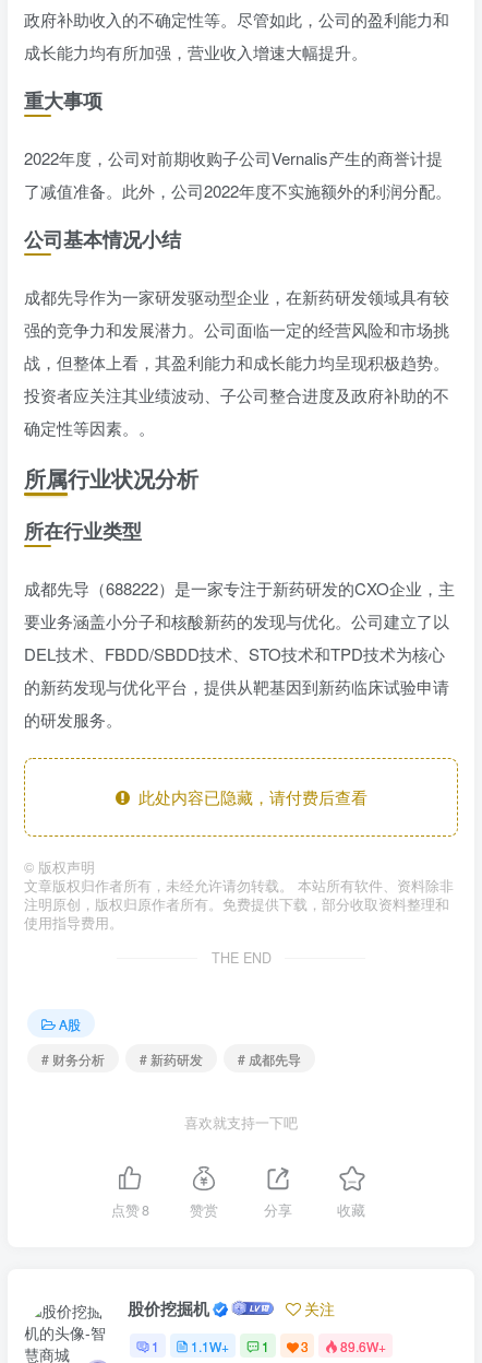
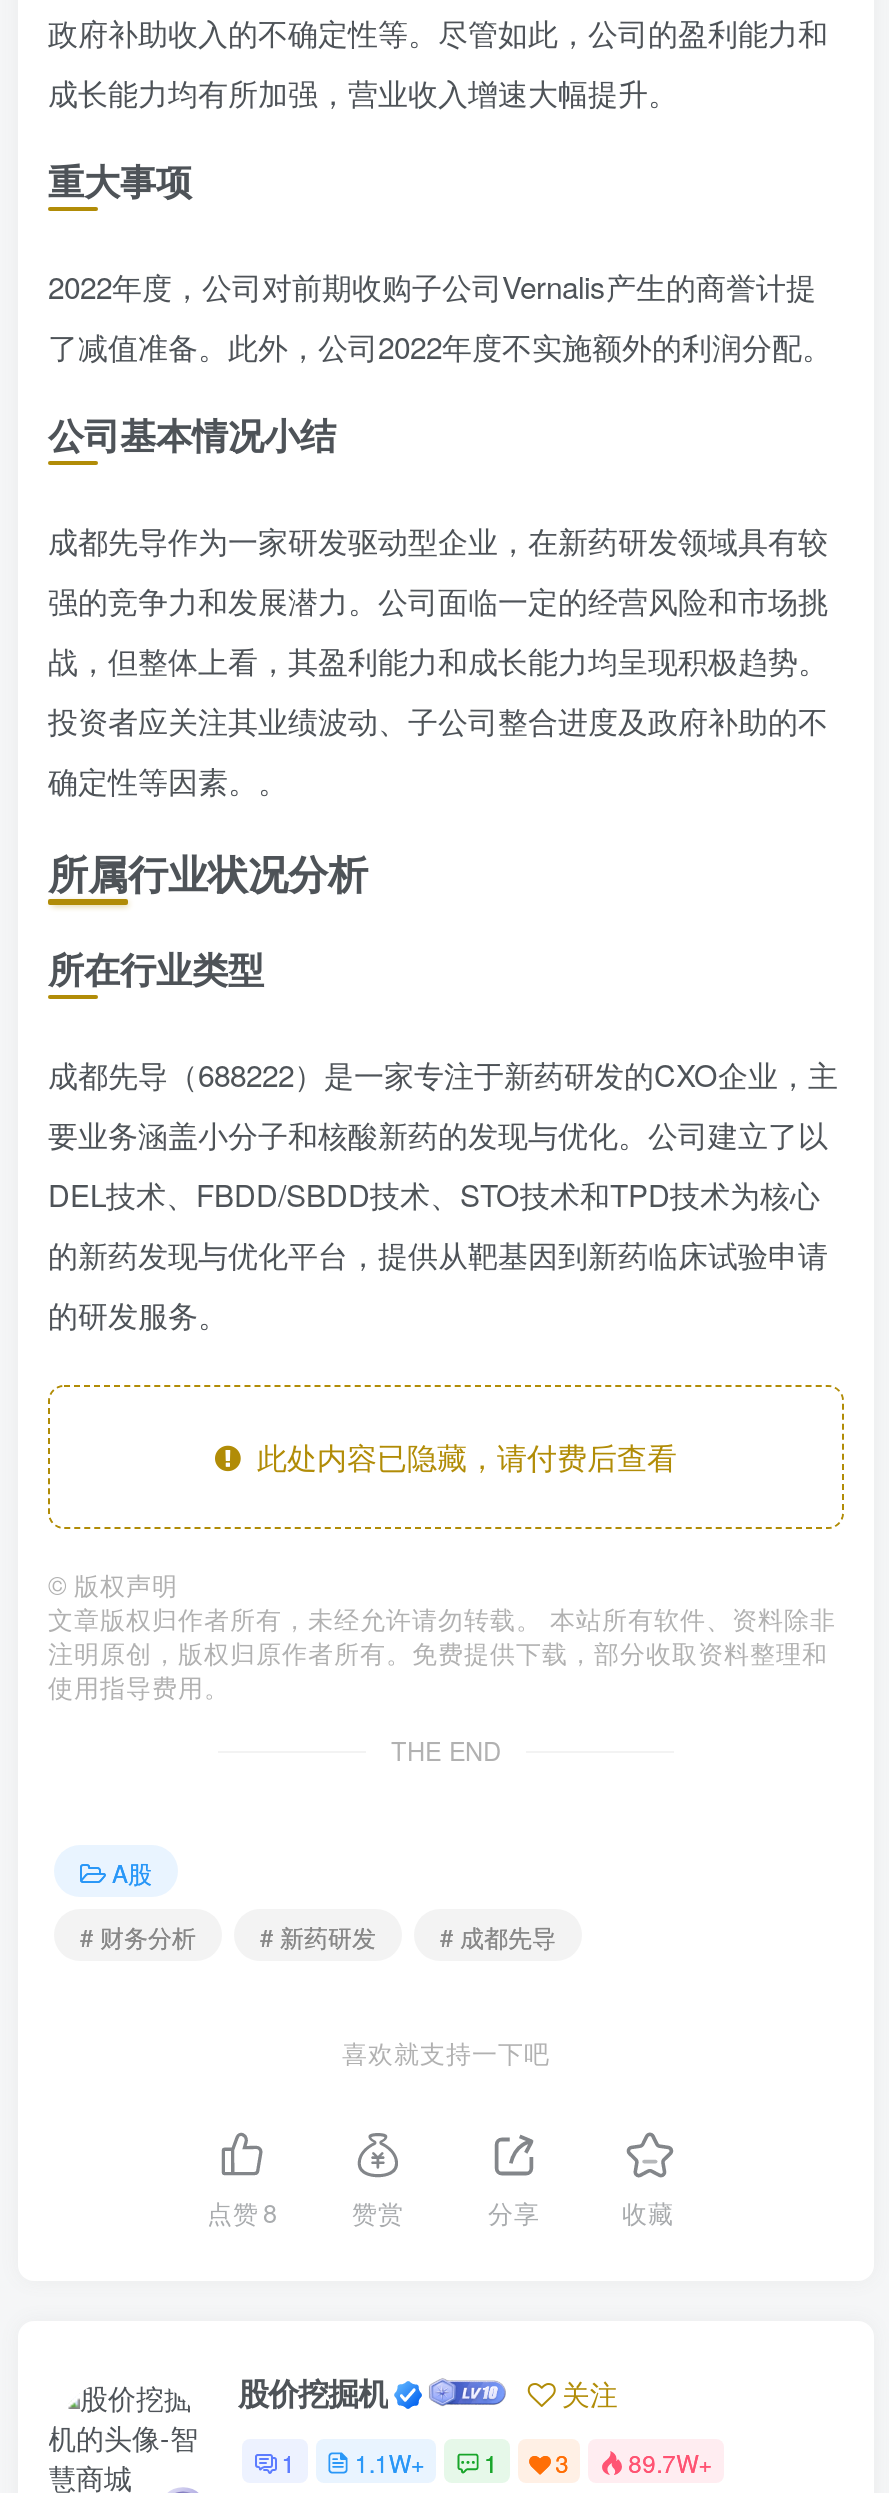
- 1 1.1W+ 1 3 89.6W+
+ 1 1.1W+ 1 3 89.7W+
